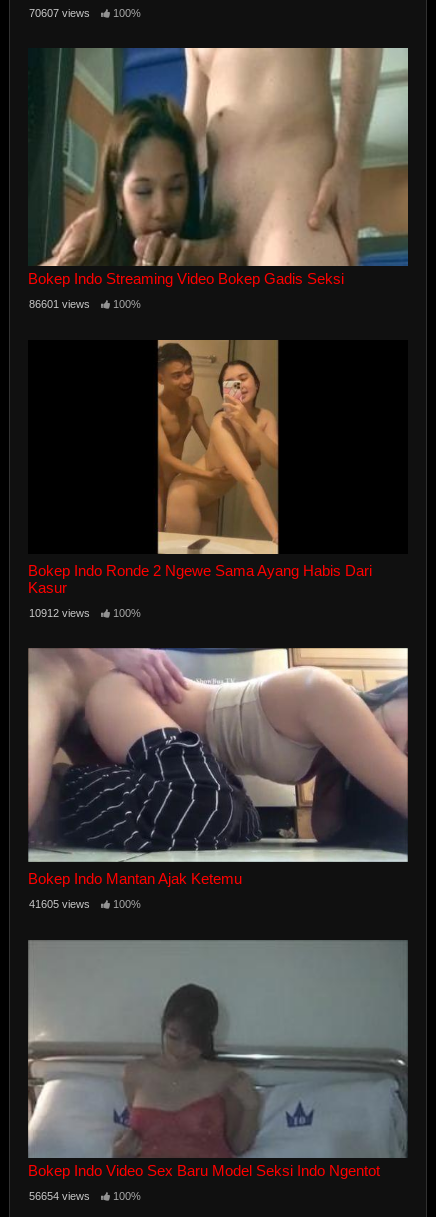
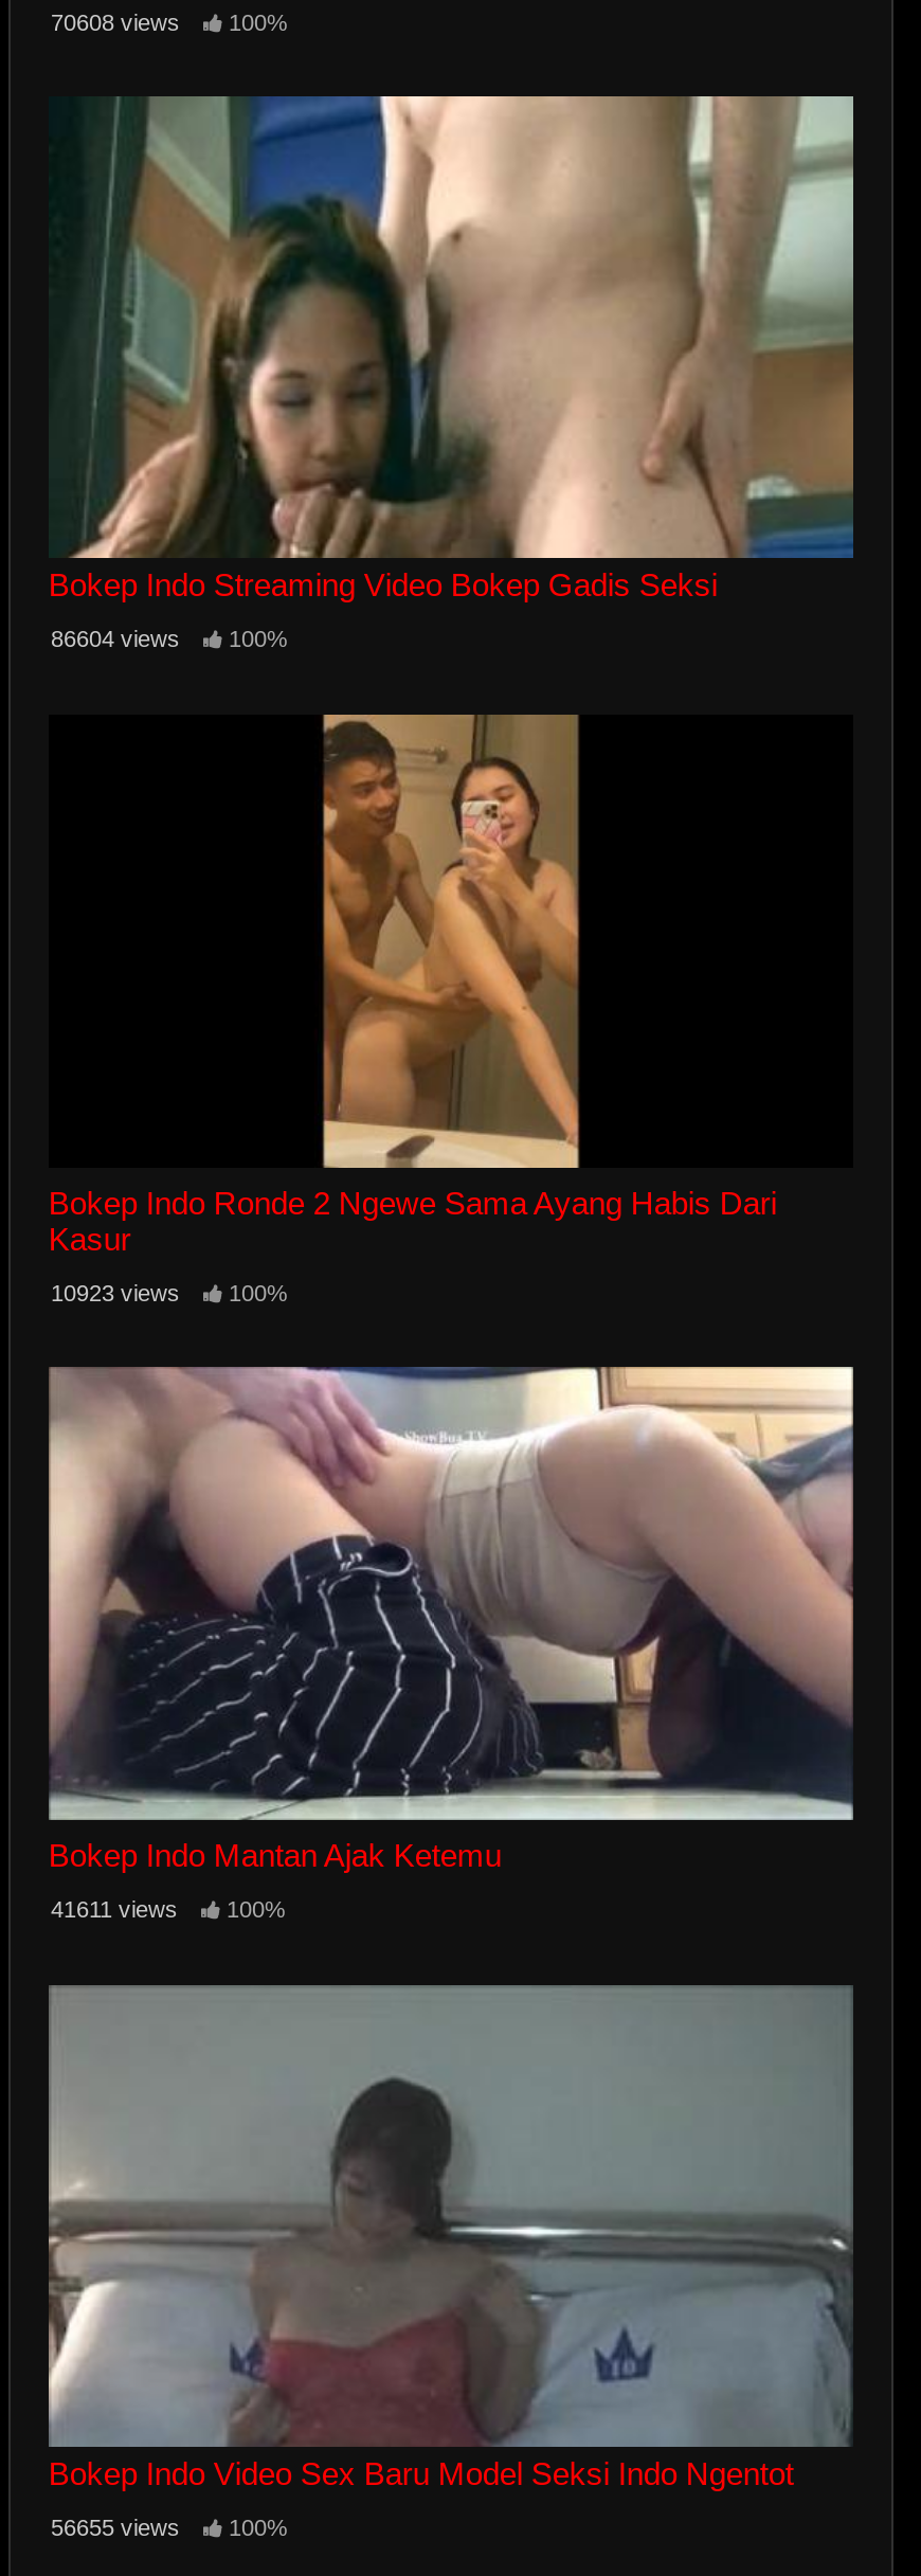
- 70607 views 100%
+ 70608 views 100%

- 86601 views 100%
+ 86604 views 100%

- 10912 views 100%
+ 10923 views 100%

- 41605 views 100%
+ 41611 views 100%

- 56654 views 100%
+ 56655 views 100%
